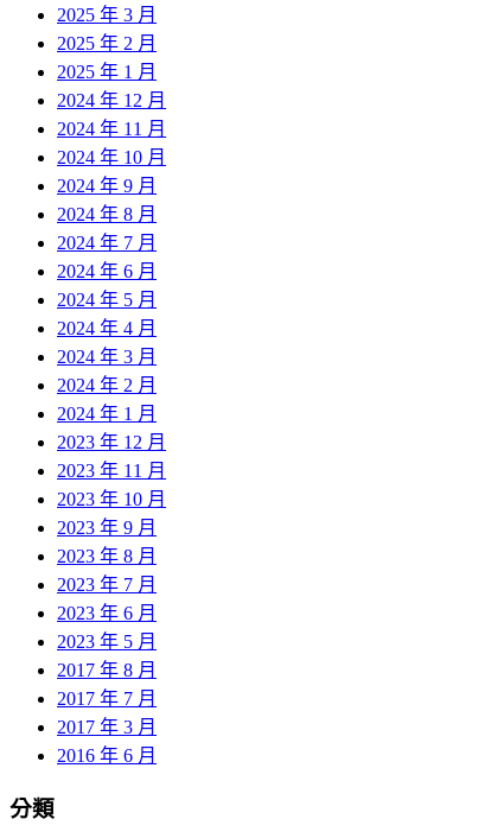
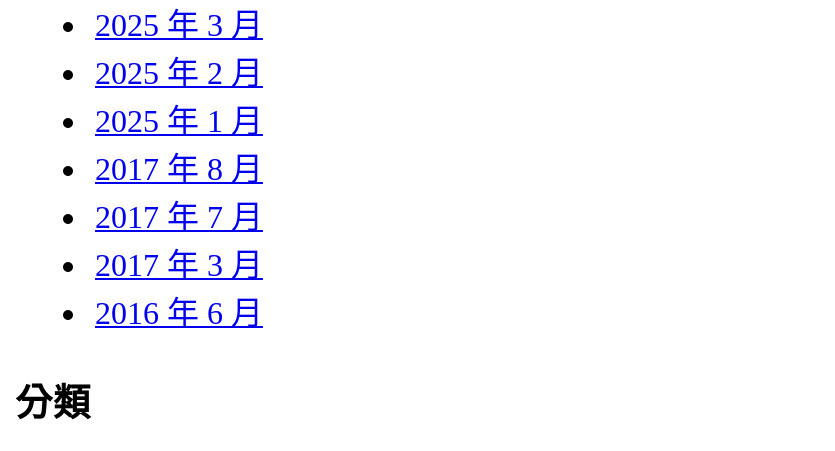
- 2024 年 12 月
- 2024 年 11 月
- 2024 年 10 月
- 2024 年 9 月
- 2024 年 8 月
- 2024 年 7 月
- 2024 年 6 月
- 2024 年 5 月
- 2024 年 4 月
- 2024 年 3 月
- 2024 年 2 月
- 2024 年 1 月
- 2023 年 12 月
- 2023 年 11 月
- 2023 年 10 月
- 2023 年 9 月
- 2023 年 8 月
- 2023 年 7 月
- 2023 年 6 月
- 2023 年 5 月
